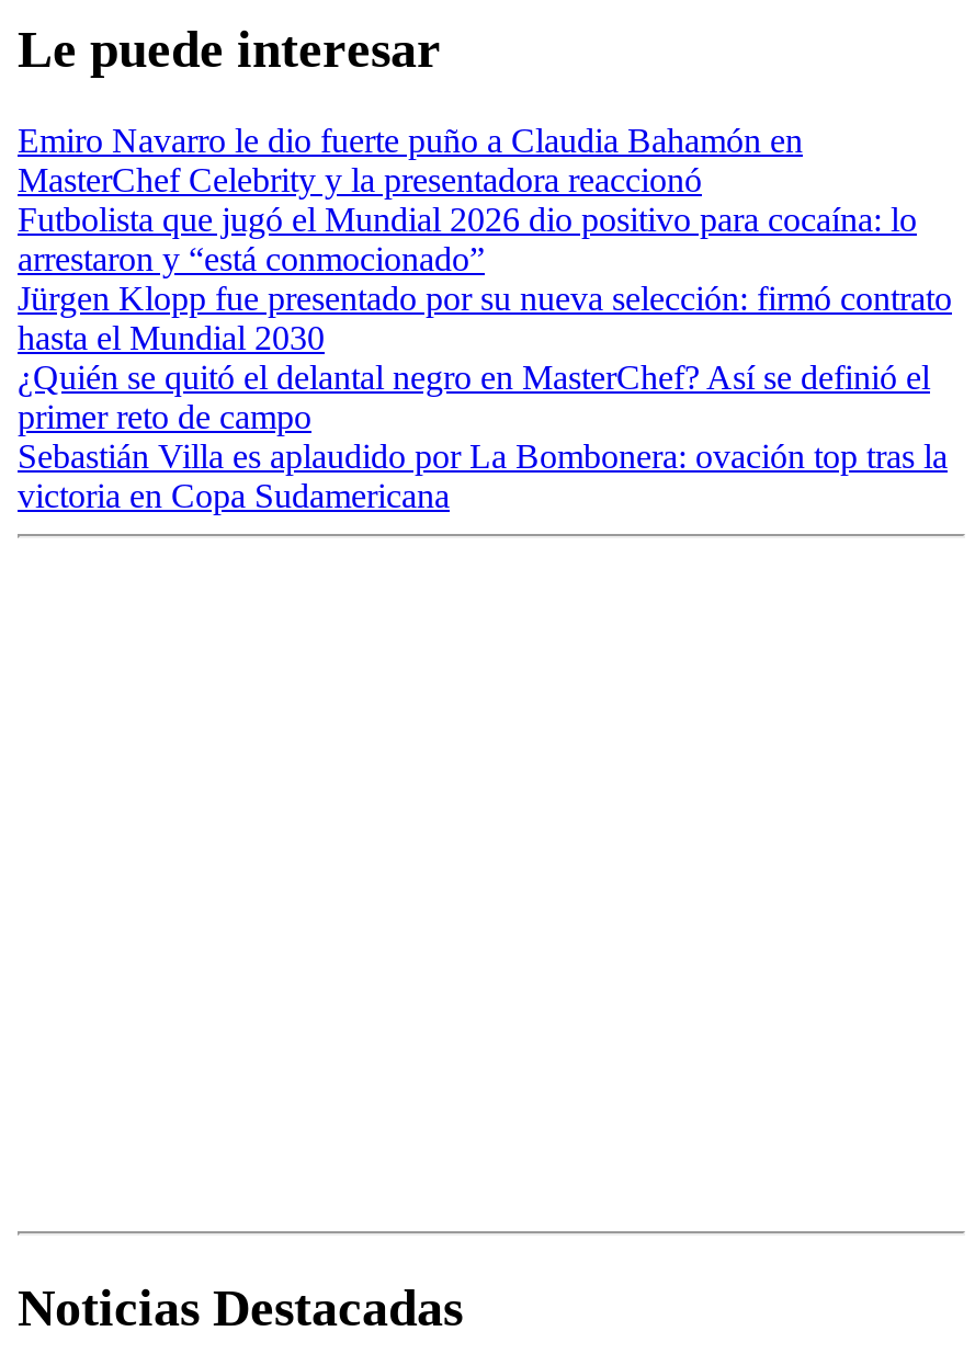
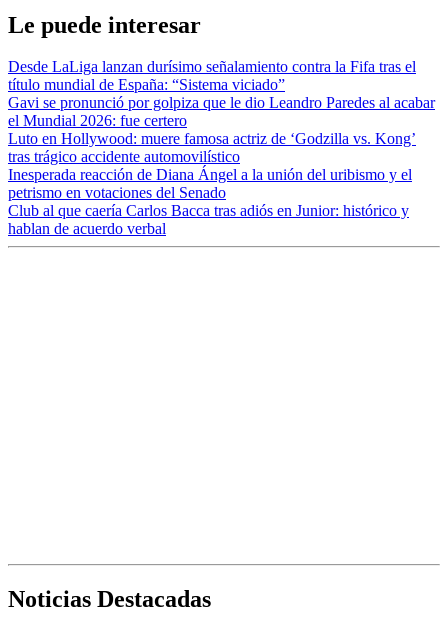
- Emiro Navarro le dio fuerte puño a Claudia Bahamón en
- MasterChef Celebrity y la presentadora reaccionó
- Futbolista que jugó el Mundial 2026 dio positivo para cocaína: lo
- arrestaron y “está conmocionado”
- Jürgen Klopp fue presentado por su nueva selección: firmó contrato
- hasta el Mundial 2030
- ¿Quién se quitó el delantal negro en MasterChef? Así se definió el
- primer reto de campo
- Sebastián Villa es aplaudido por La Bombonera: ovación top tras la
- victoria en Copa Sudamericana
+ Desde LaLiga lanzan durísimo señalamiento contra la Fifa tras el
+ título mundial de España: “Sistema viciado”
+ Gavi se pronunció por golpiza que le dio Leandro Paredes al acabar
+ el Mundial 2026: fue certero
+ Luto en Hollywood: muere famosa actriz de ‘Godzilla vs. Kong’
+ tras trágico accidente automovilístico
+ Inesperada reacción de Diana Ángel a la unión del uribismo y el
+ petrismo en votaciones del Senado
+ Club al que caería Carlos Bacca tras adiós en Junior: histórico y
+ hablan de acuerdo verbal
